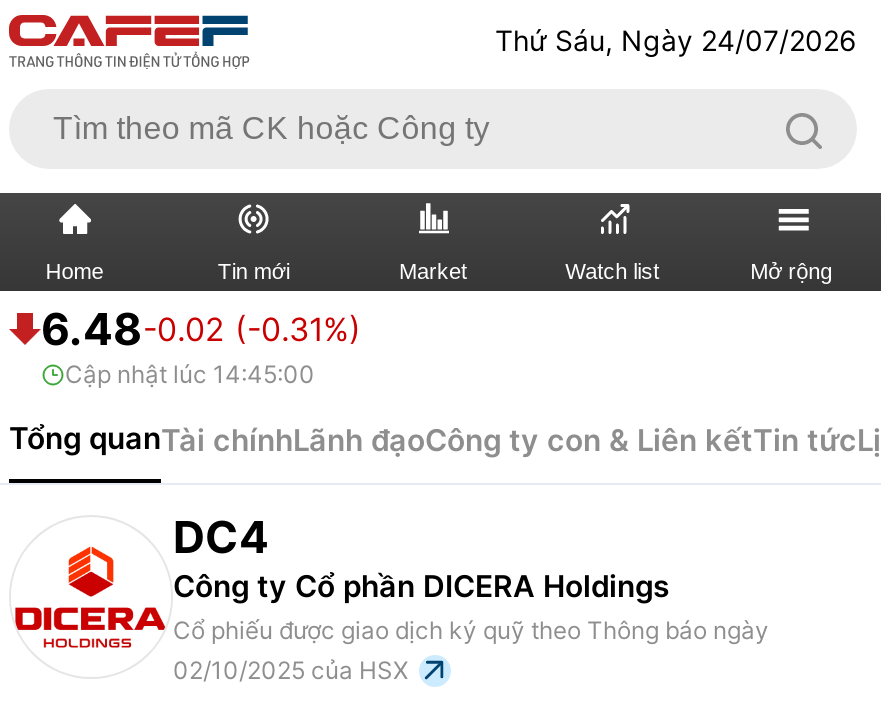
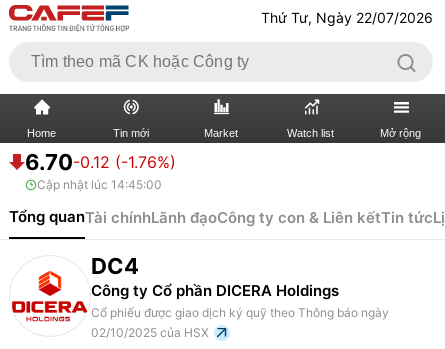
- Thứ Sáu, Ngày 24/07/2026
+ Thứ Tư, Ngày 22/07/2026

- 6.48-0.02 (-0.31%)
+ 6.70-0.12 (-1.76%)
